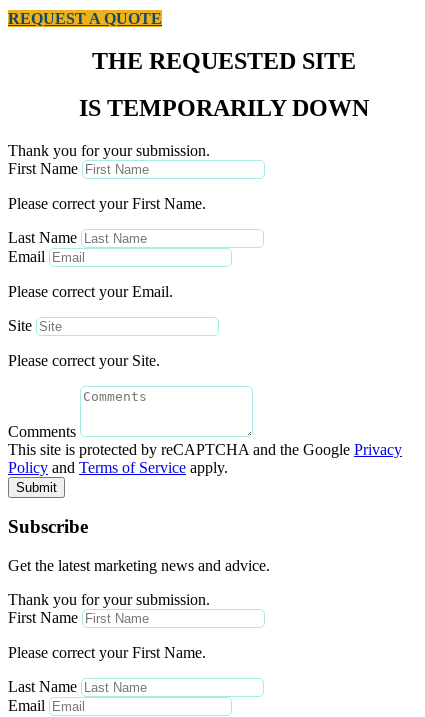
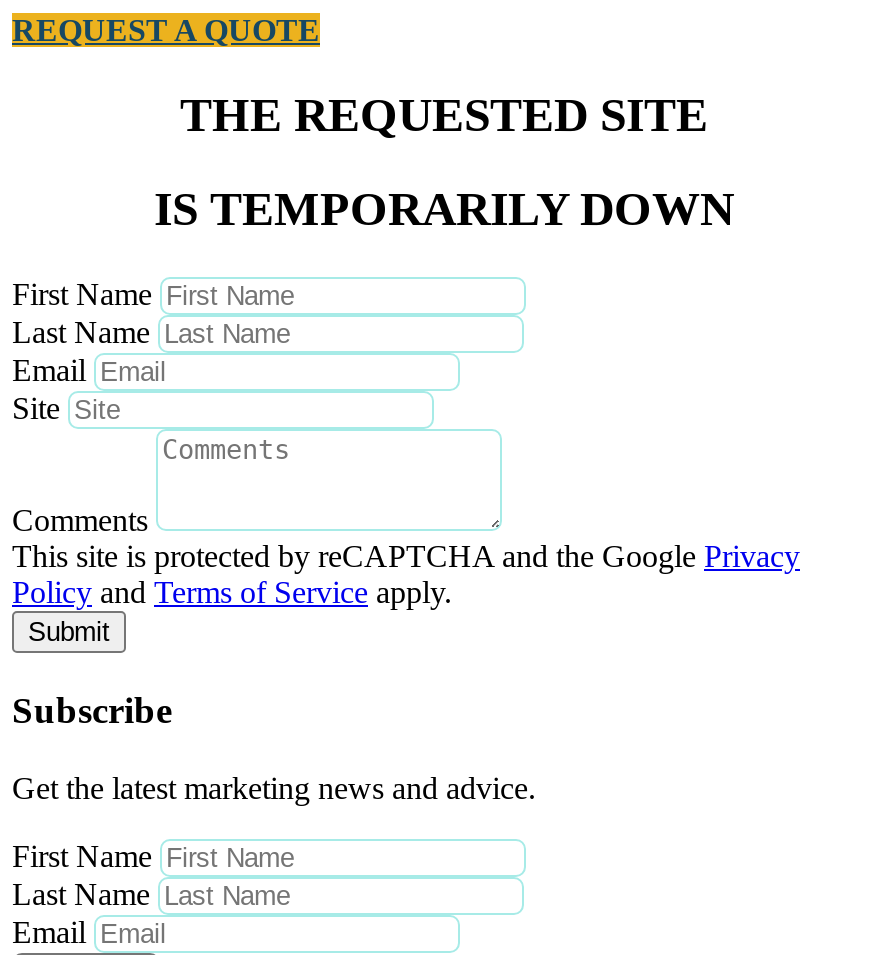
- Thank you for your submission.

- Please correct your First Name.

- Please correct your Email.

- Please correct your Site.

- Thank you for your submission.

- Please correct your First Name.
